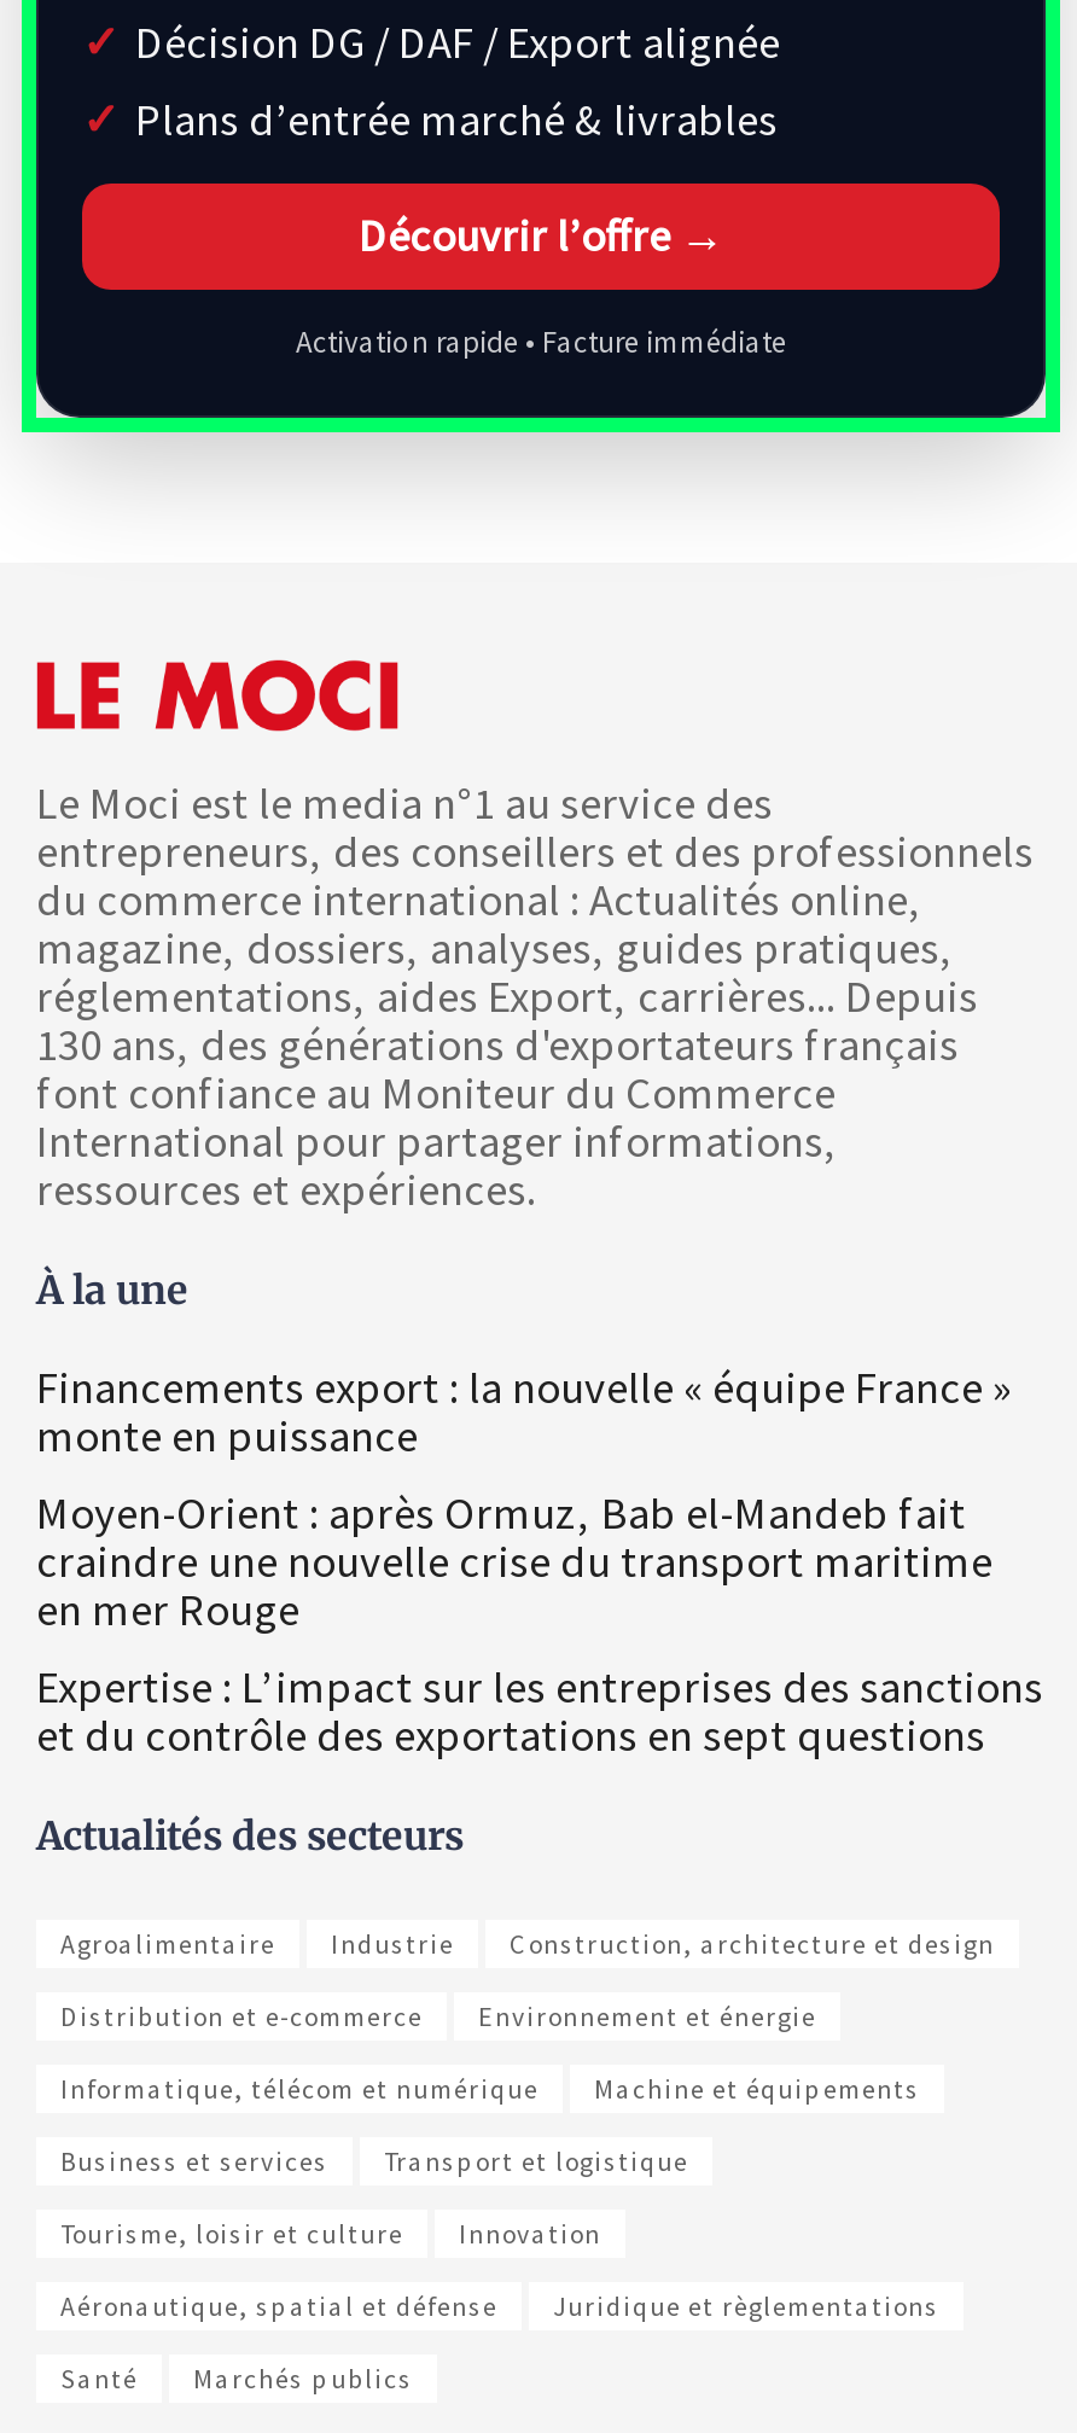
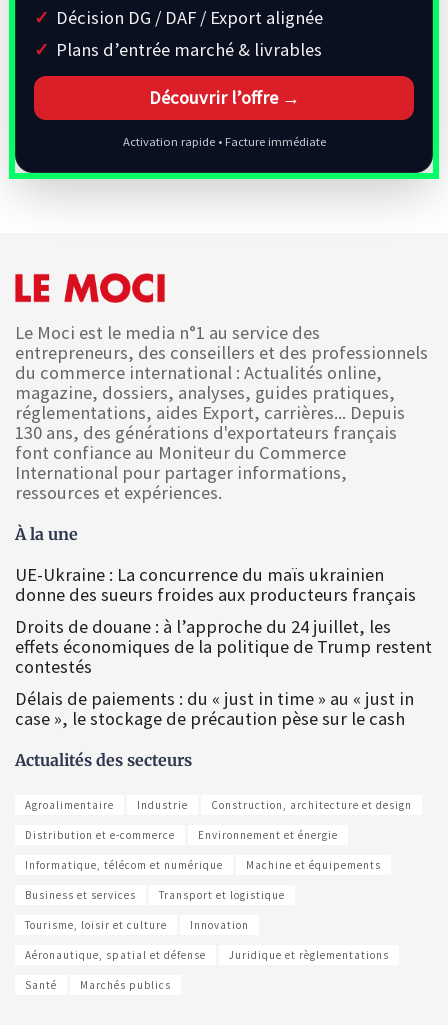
- Financements export : la nouvelle « équipe France »
- monte en puissance
- Moyen-Orient : après Ormuz, Bab el-Mandeb fait
- craindre une nouvelle crise du transport maritime
- en mer Rouge
- Expertise : L’impact sur les entreprises des sanctions
- et du contrôle des exportations en sept questions
+ UE-Ukraine : La concurrence du maïs ukrainien
+ donne des sueurs froides aux producteurs français
+ Droits de douane : à l’approche du 24 juillet, les
+ effets économiques de la politique de Trump restent
+ contestés
+ Délais de paiements : du « just in time » au « just in
+ case », le stockage de précaution pèse sur le cash
